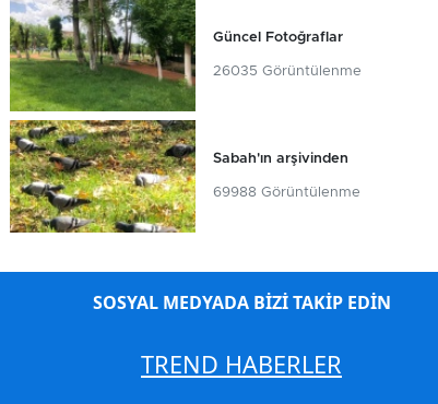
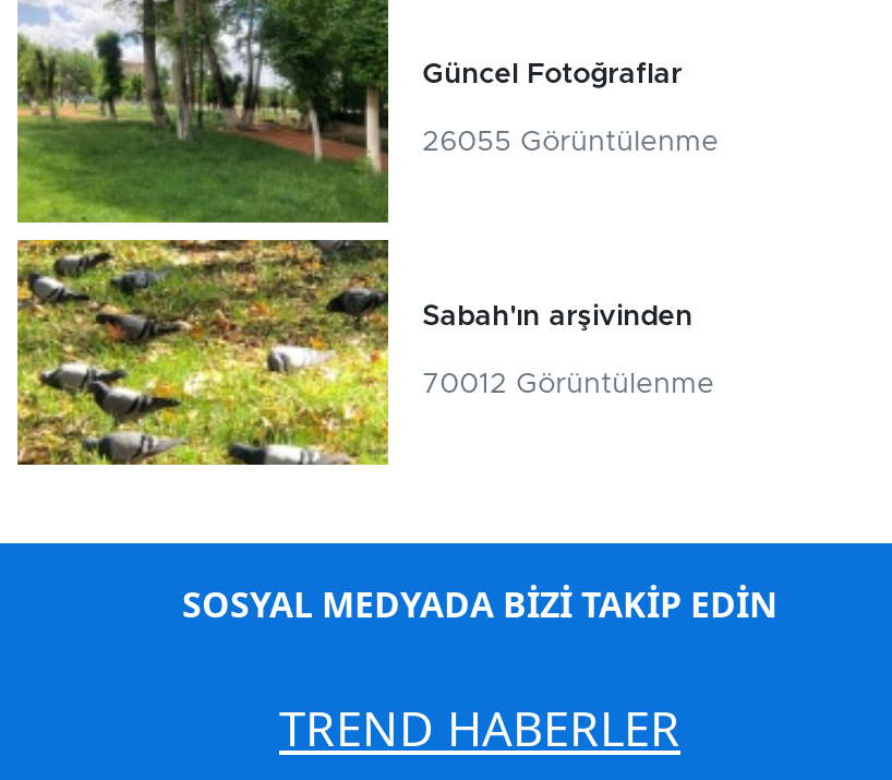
- 26035 Görüntülenme
+ 26055 Görüntülenme

- 69988 Görüntülenme
+ 70012 Görüntülenme
